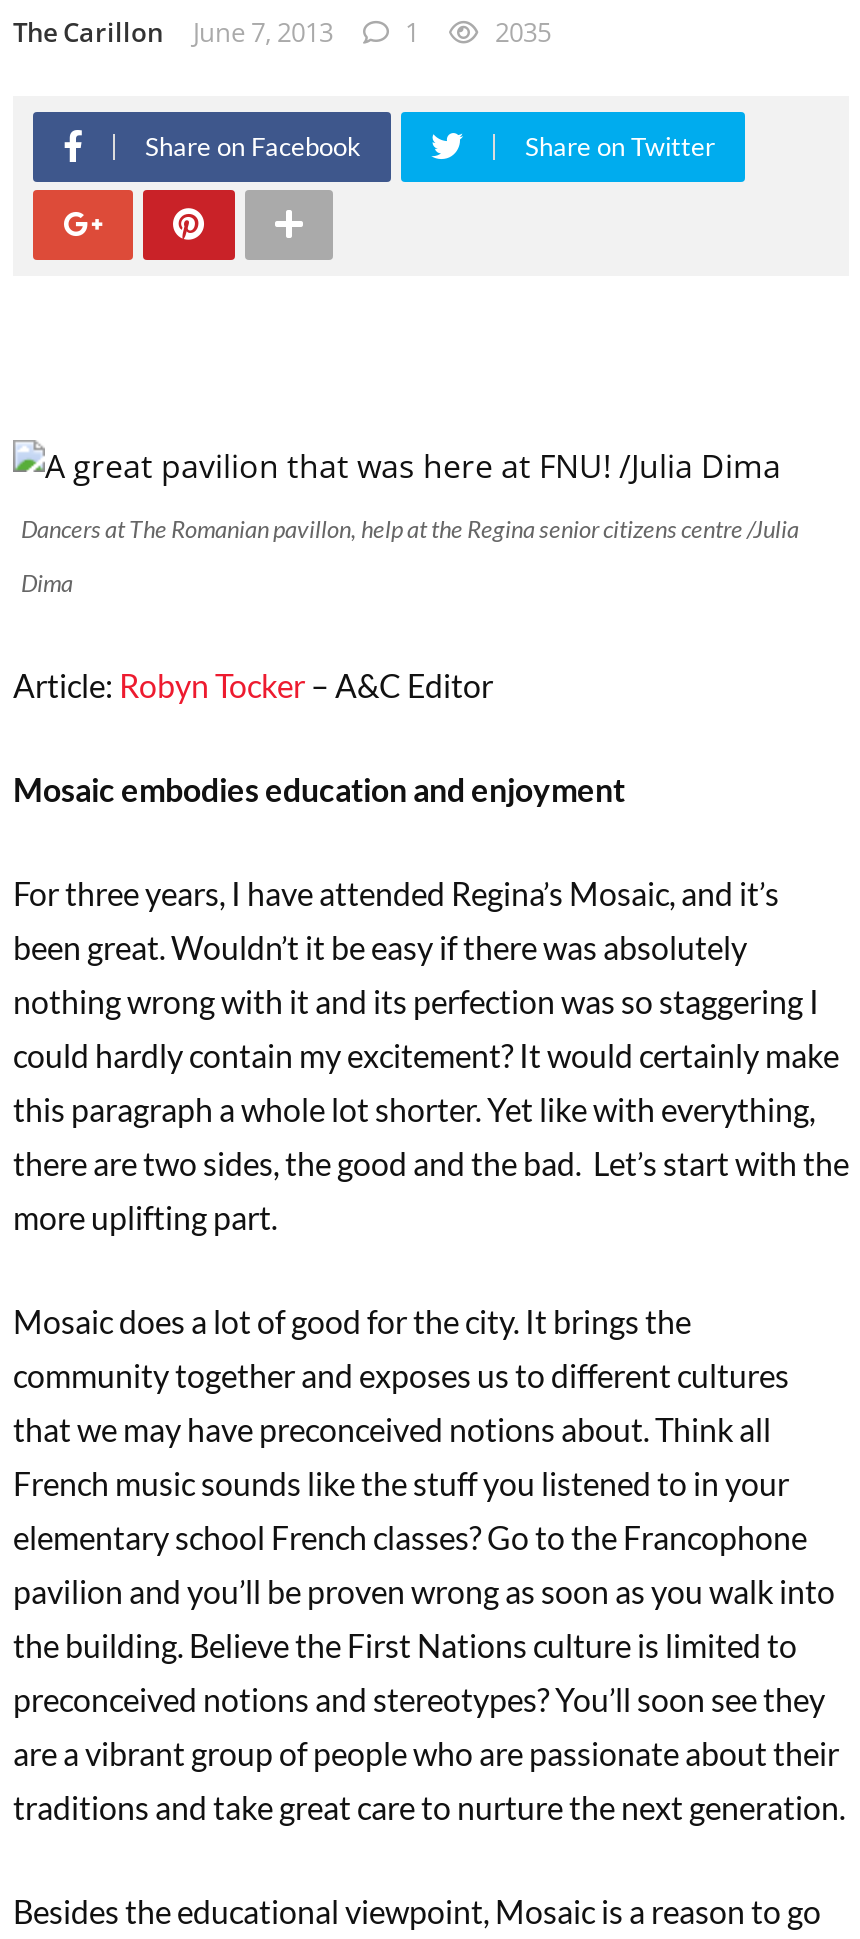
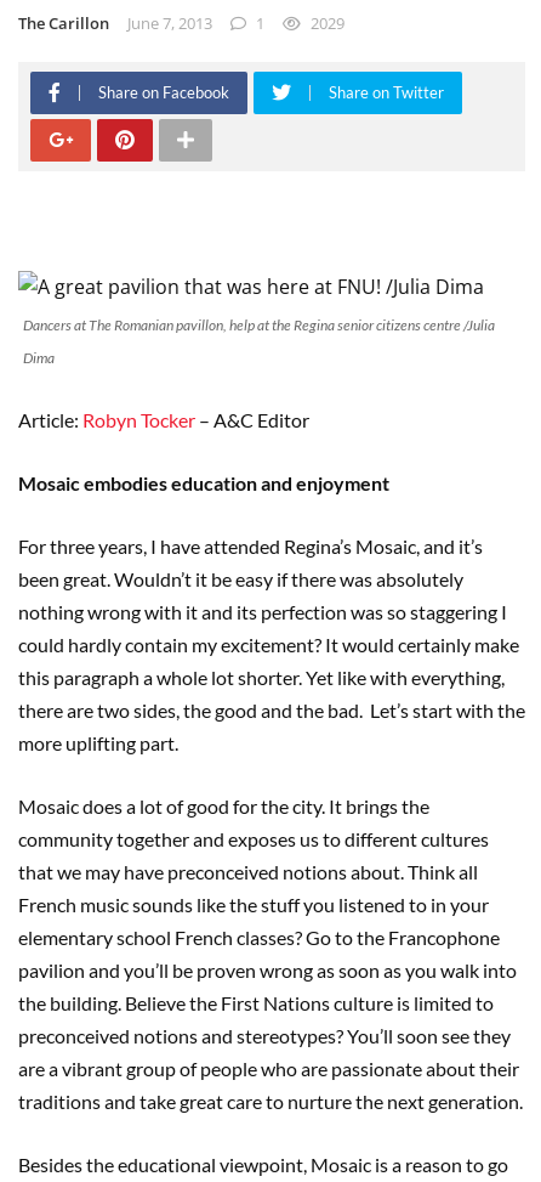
- 2035
+ 2029
